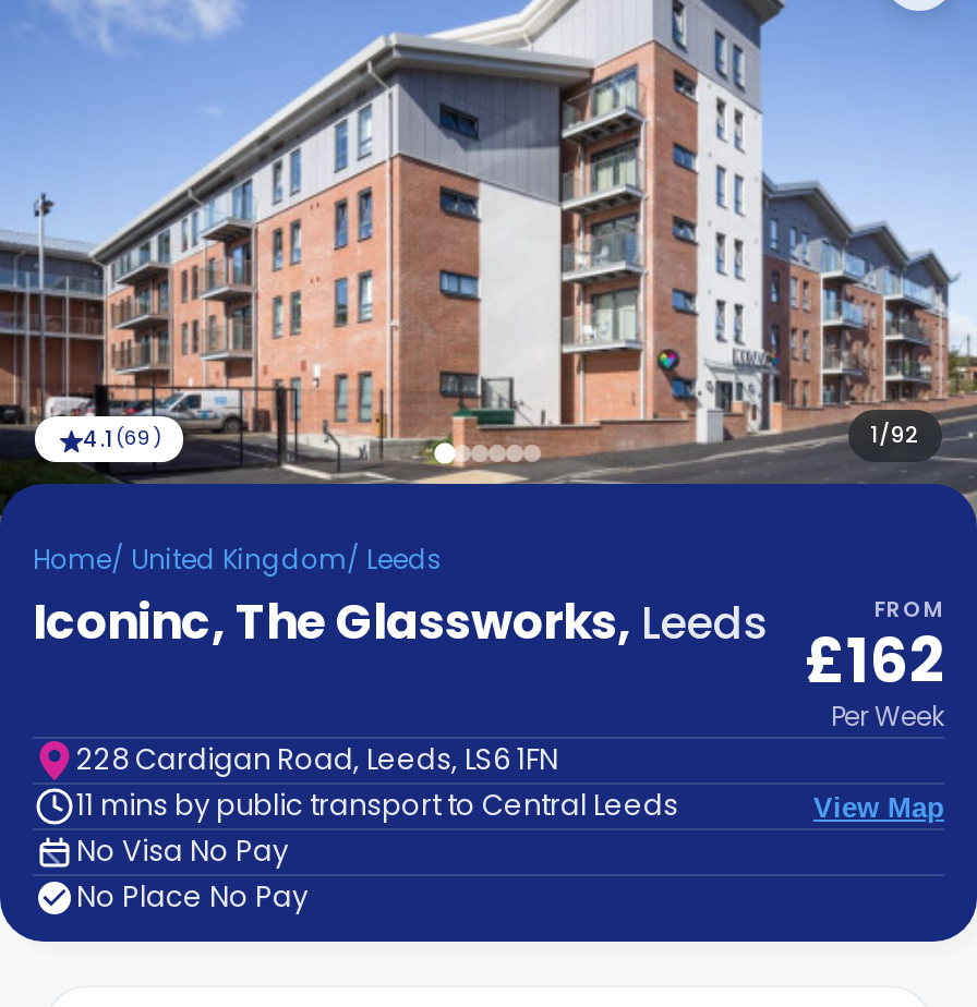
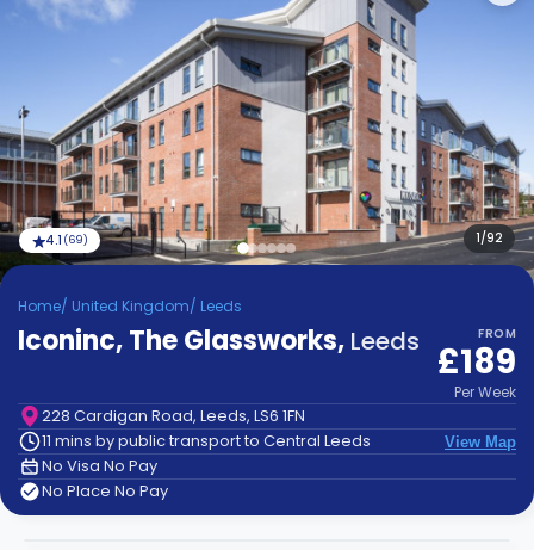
- £162
+ £189
